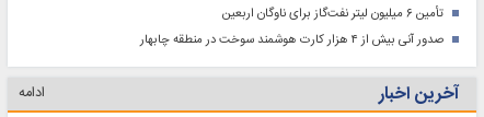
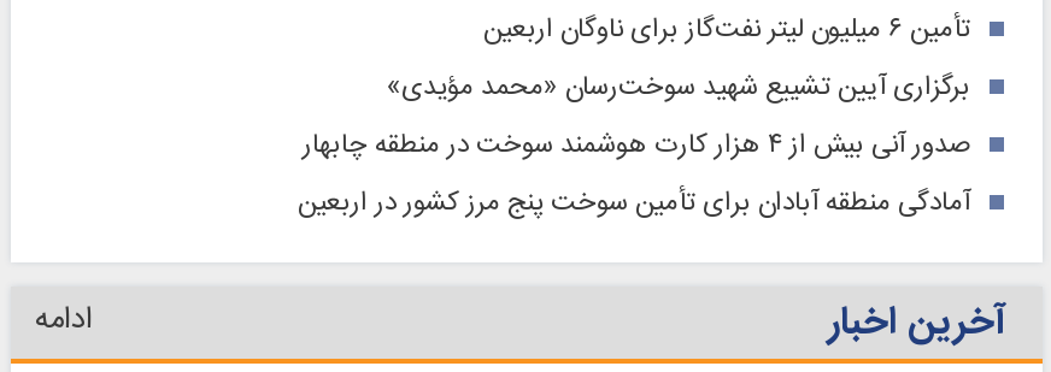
+ برگزاری آیین تشییع شهید سوخت‌رسان «محمد مؤیدی»

+ آمادگی منطقه آبادان برای تأمین سوخت پنج مرز کشور در اربعین
